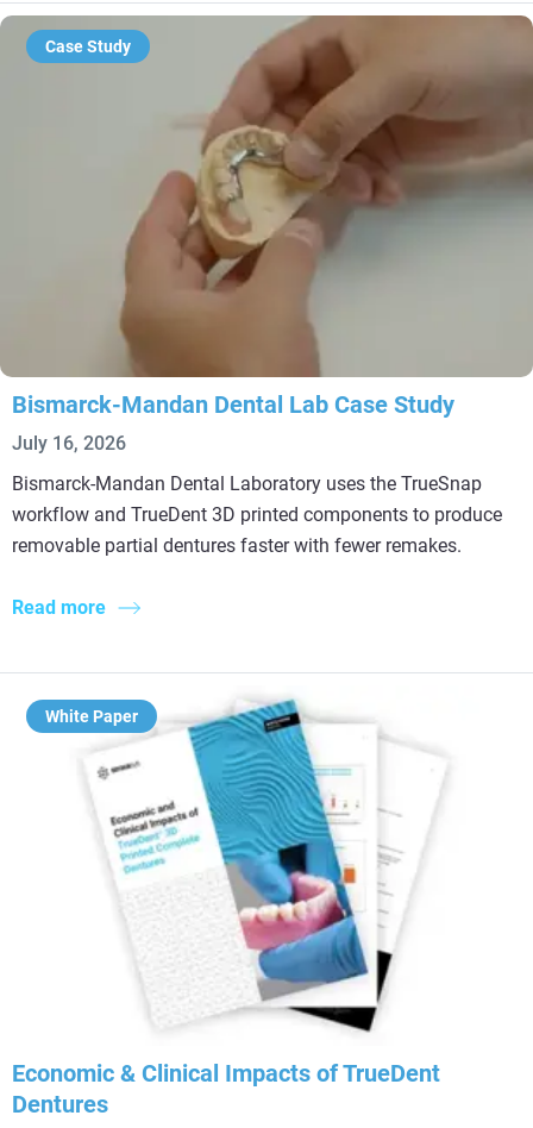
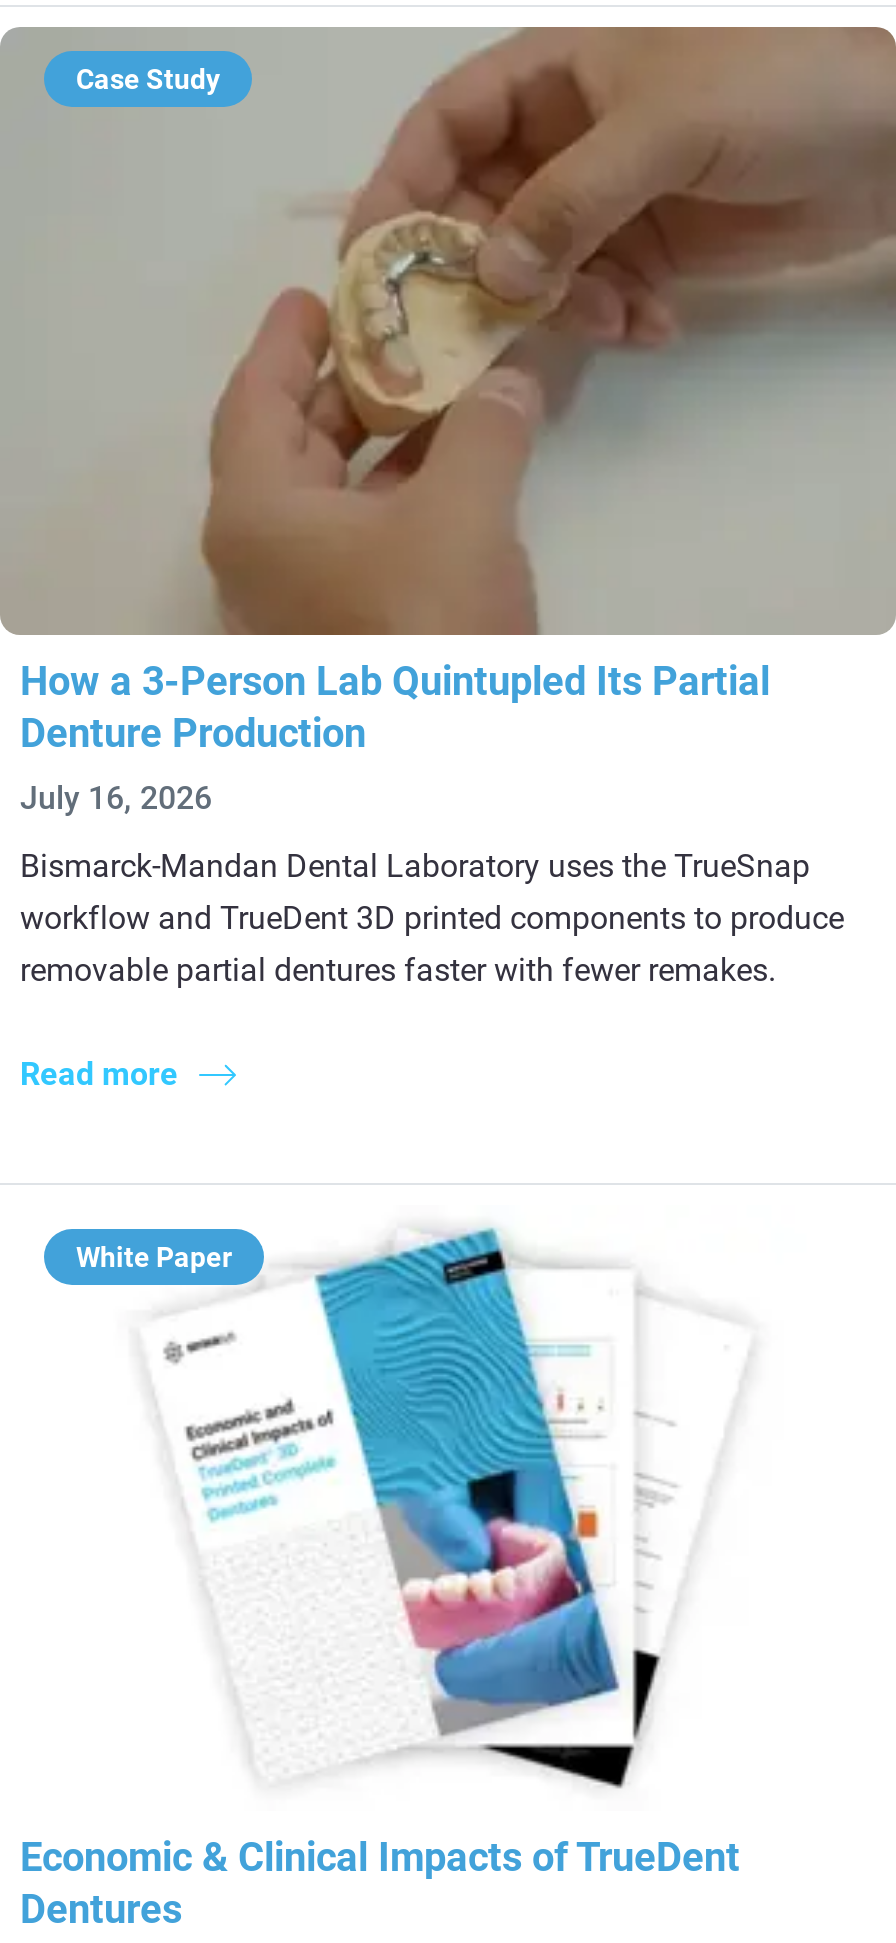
- Bismarck-Mandan Dental Lab Case Study
+ How a 3-Person Lab Quintupled Its Partial
+ Denture Production
